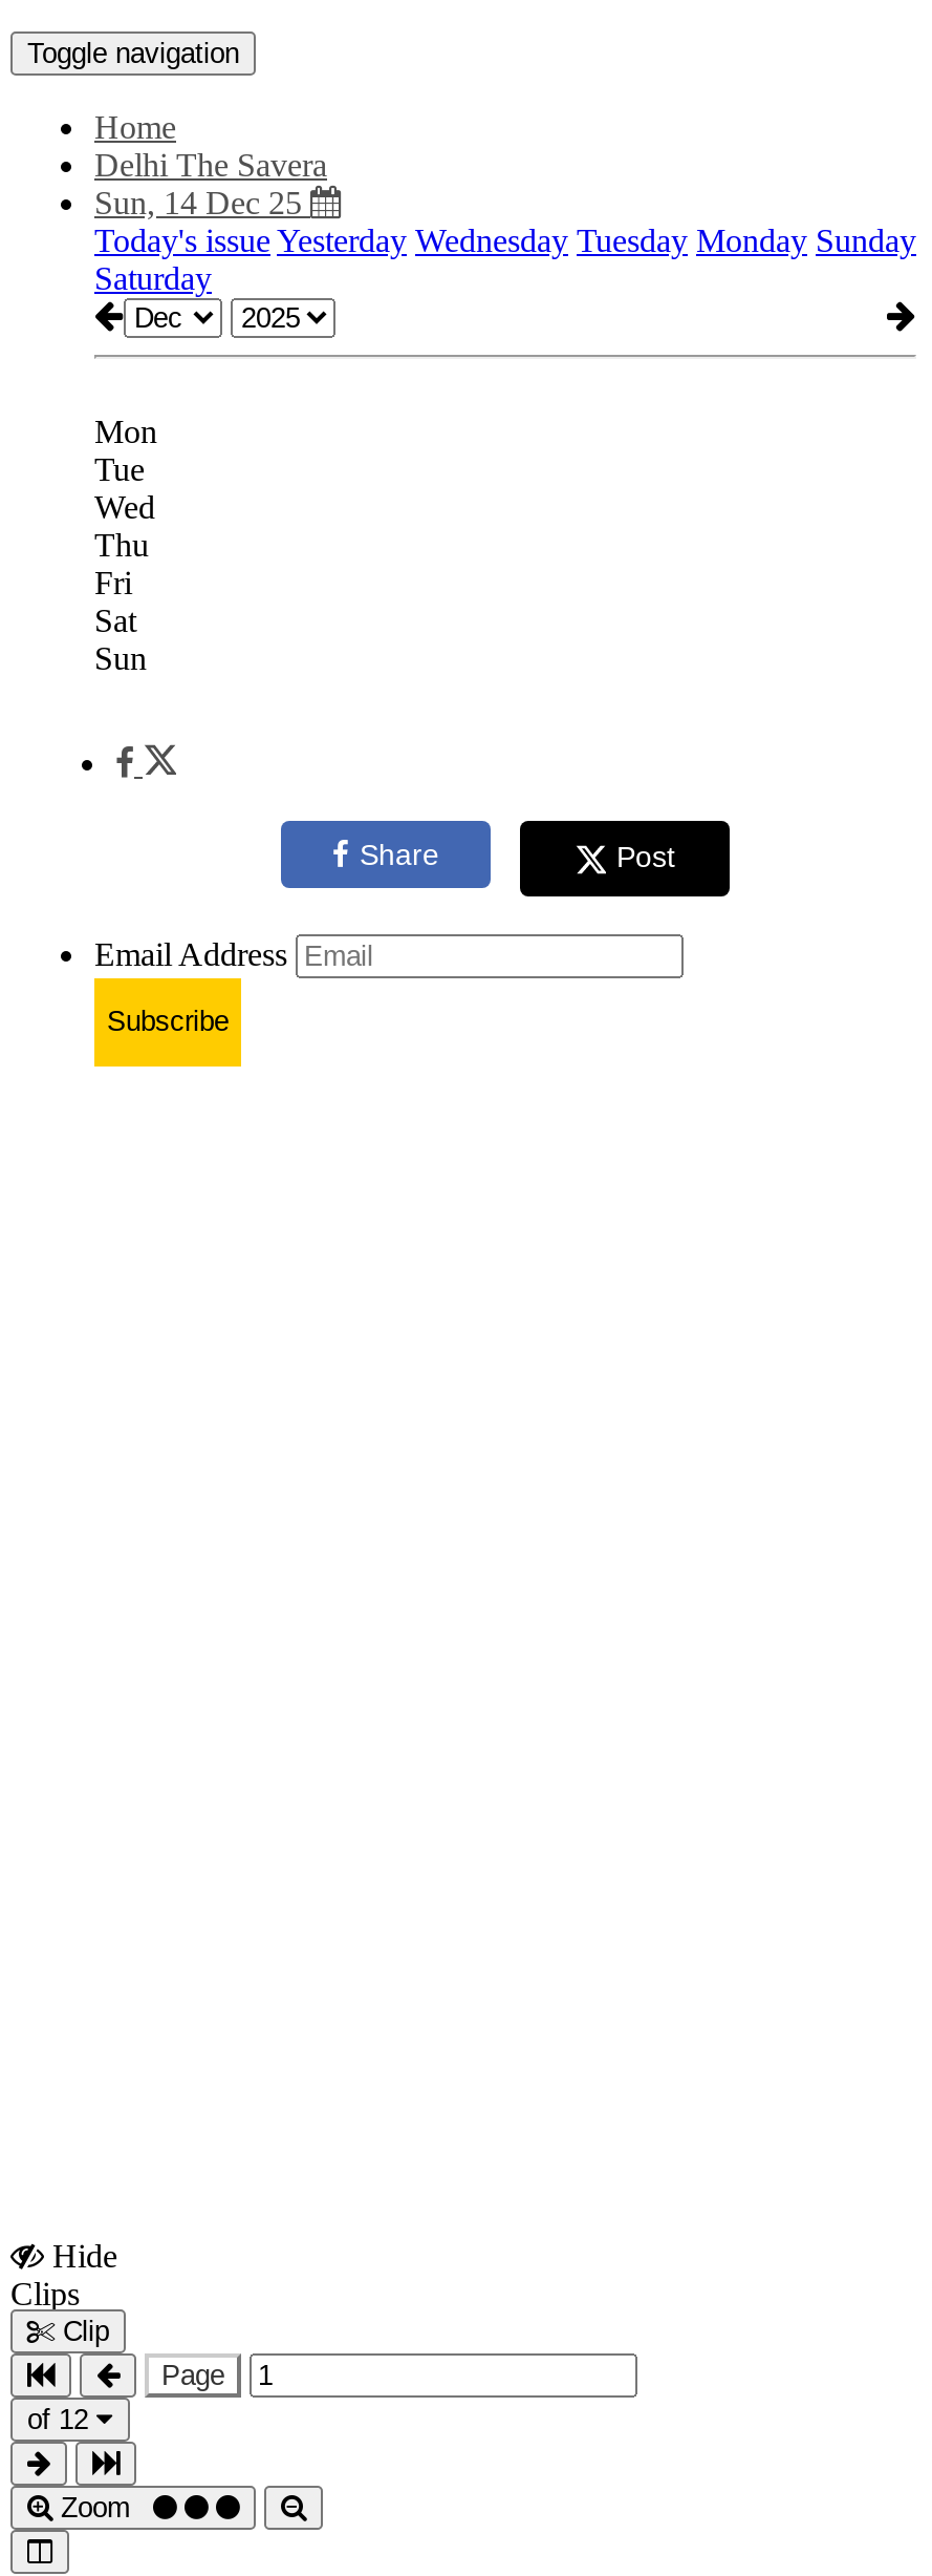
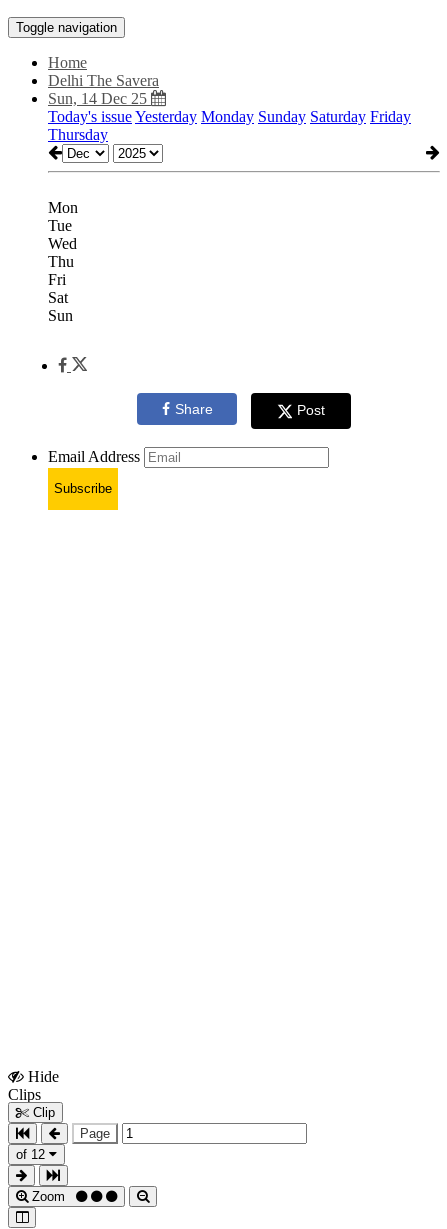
- Today's issue Yesterday Wednesday Tuesday Monday Sunday
- Saturday
+ Today's issue Yesterday Monday Sunday Saturday Friday
+ Thursday
